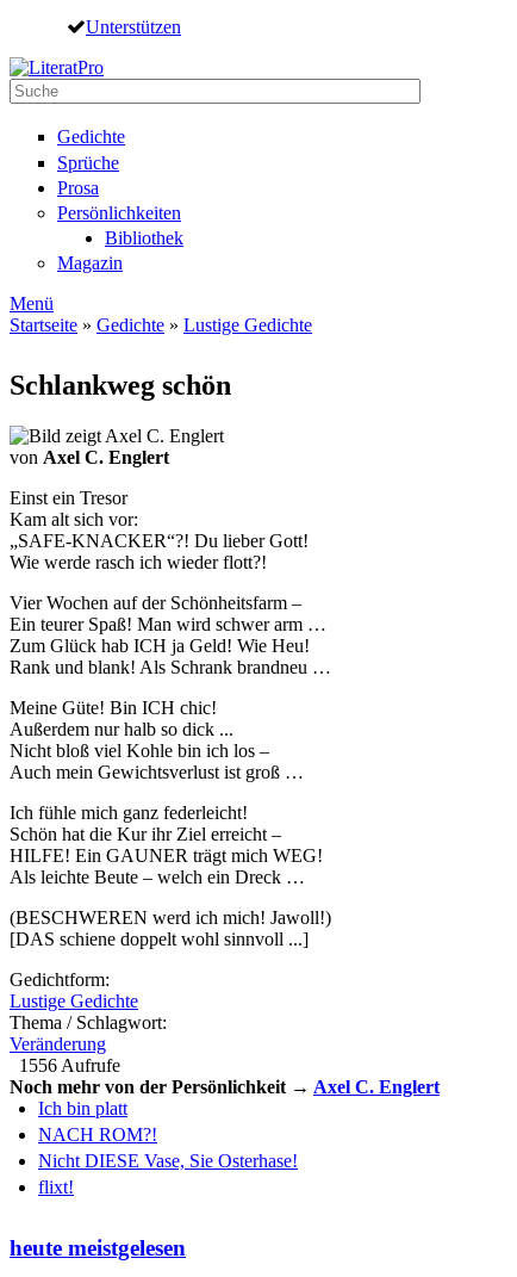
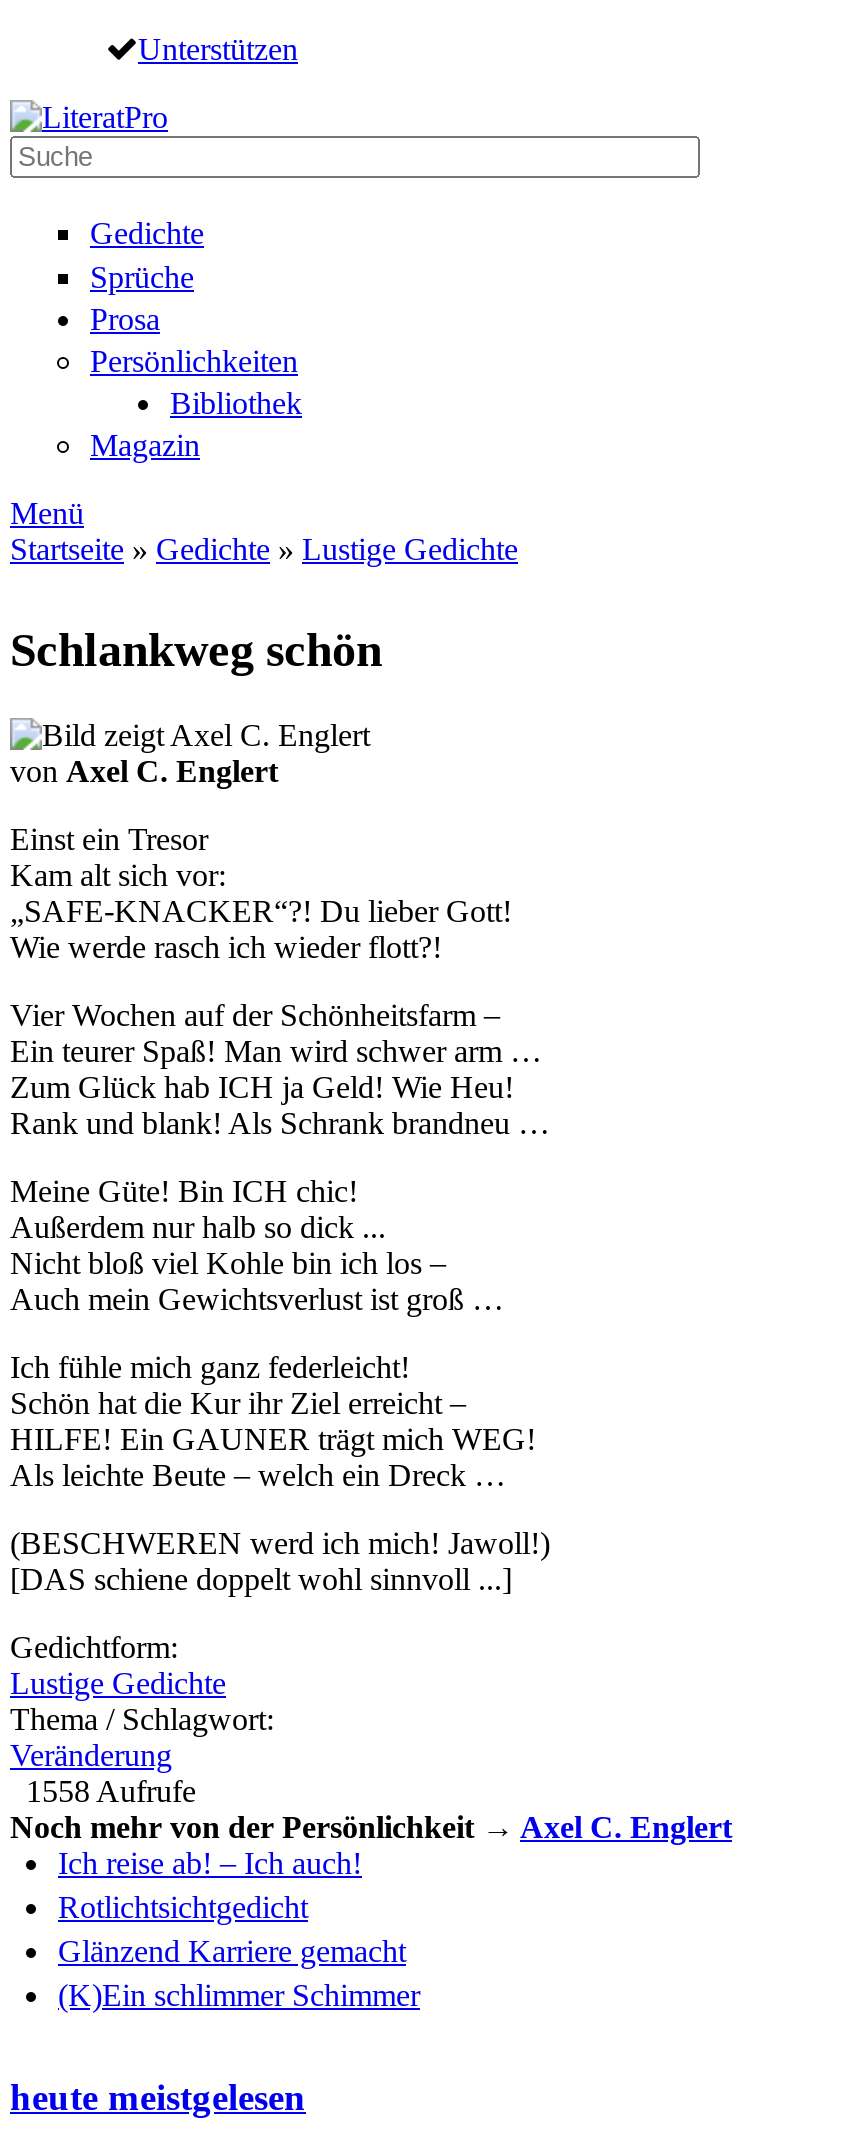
- 1556 Aufrufe
+ 1558 Aufrufe

- Ich bin platt
- NACH ROM?!
- Nicht DIESE Vase, Sie Osterhase!
- flixt!
+ Ich reise ab! – Ich auch!
+ Rotlichtsichtgedicht
+ Glänzend Karriere gemacht
+ (K)Ein schlimmer Schimmer
